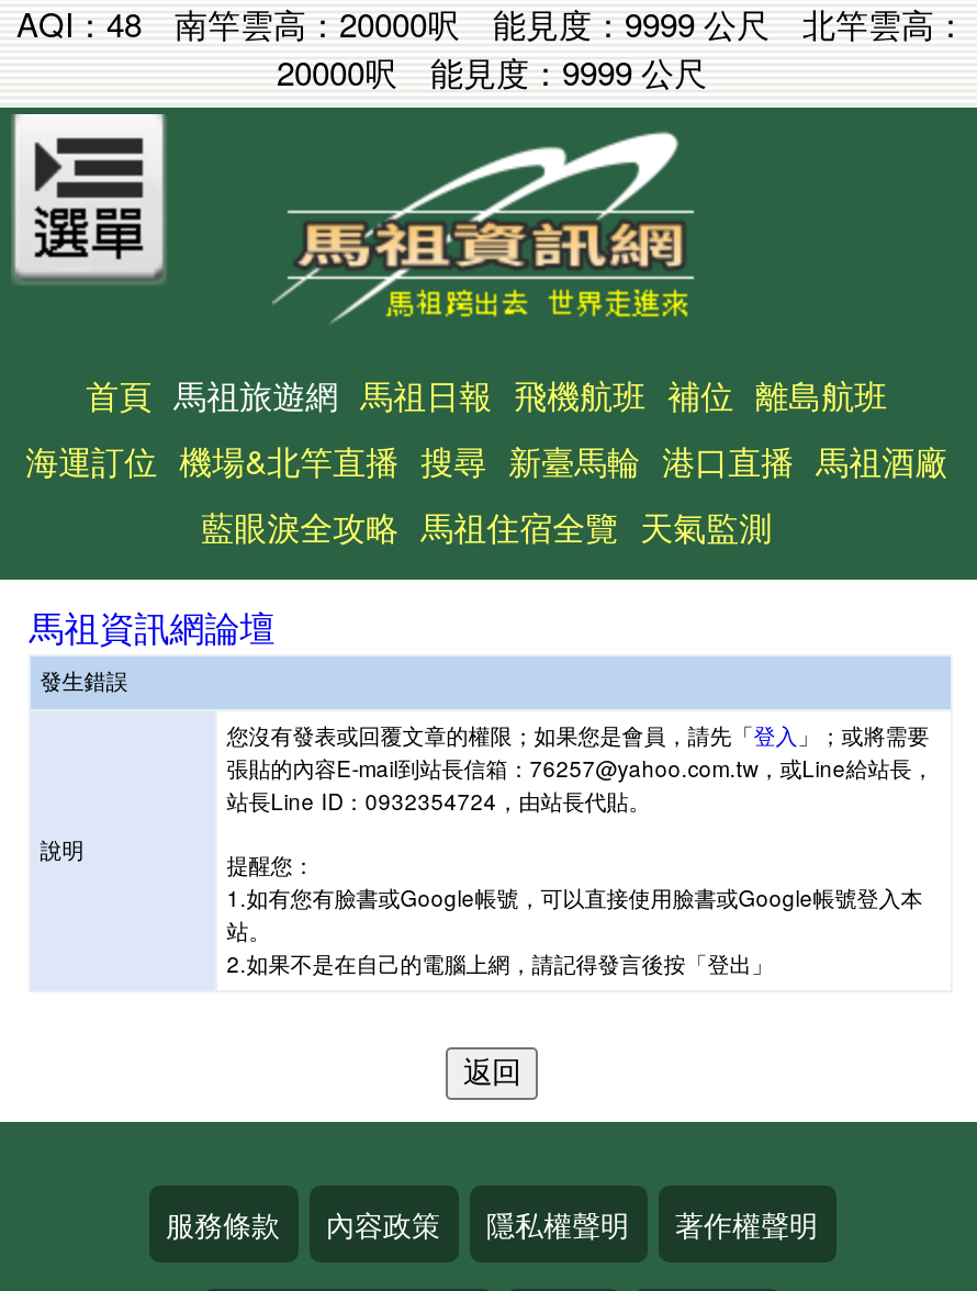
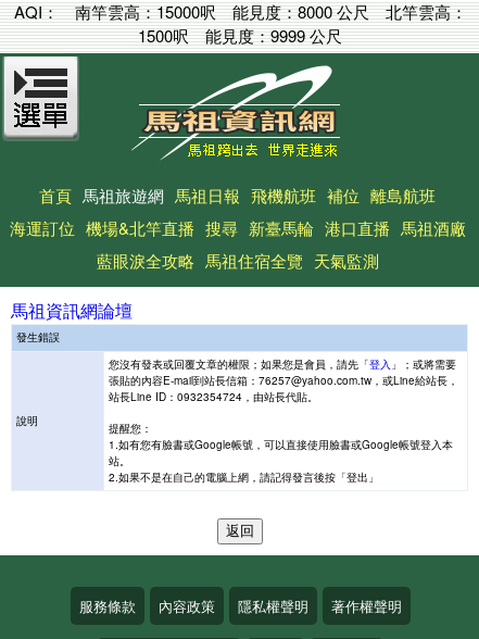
- AQI：48
- 南竿雲高：20000呎能見度：9999 公尺北竿雲高：
- 20000呎能見度：9999 公尺
+ AQI：
+ 南竿雲高：15000呎能見度：8000 公尺北竿雲高：
+ 1500呎能見度：9999 公尺
